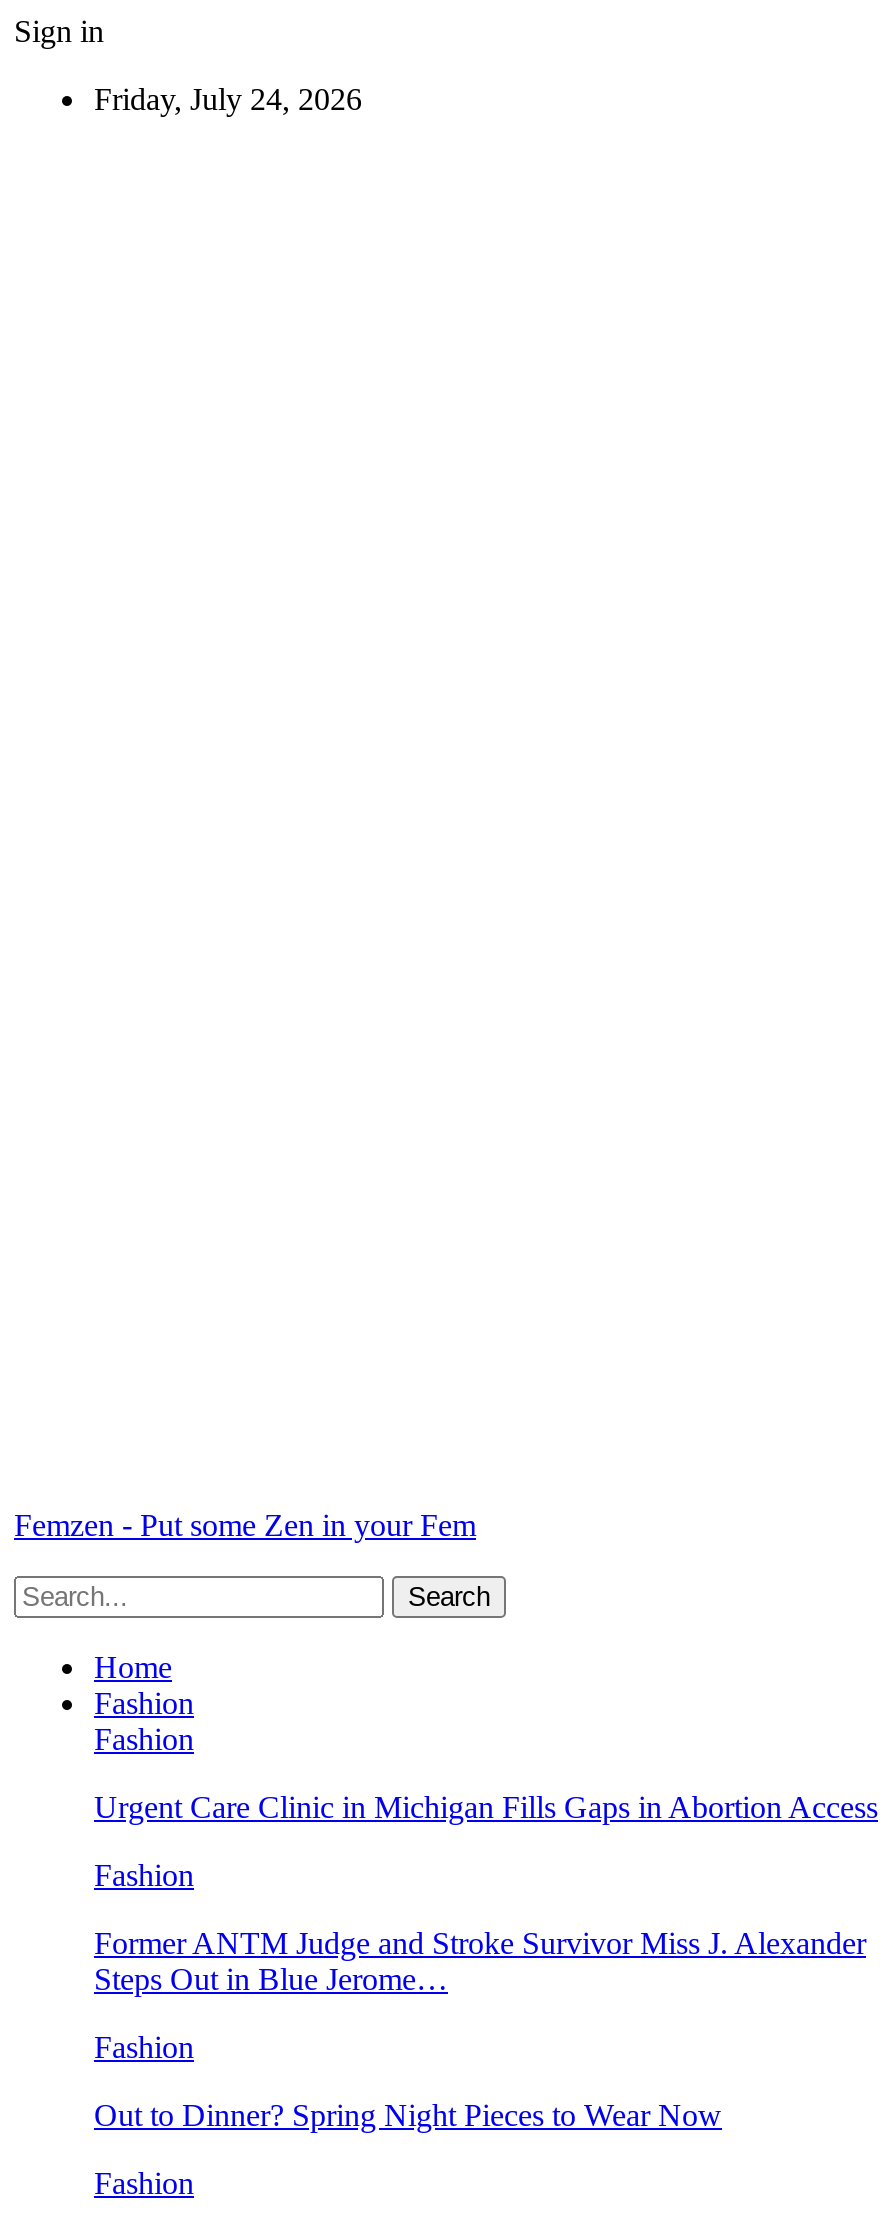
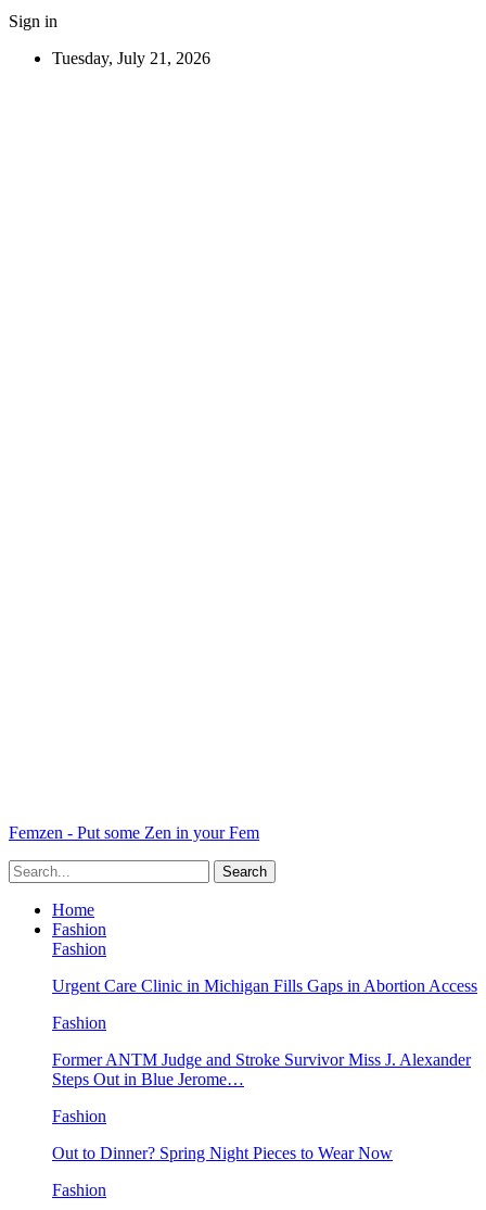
- Friday, July 24, 2026
+ Tuesday, July 21, 2026
